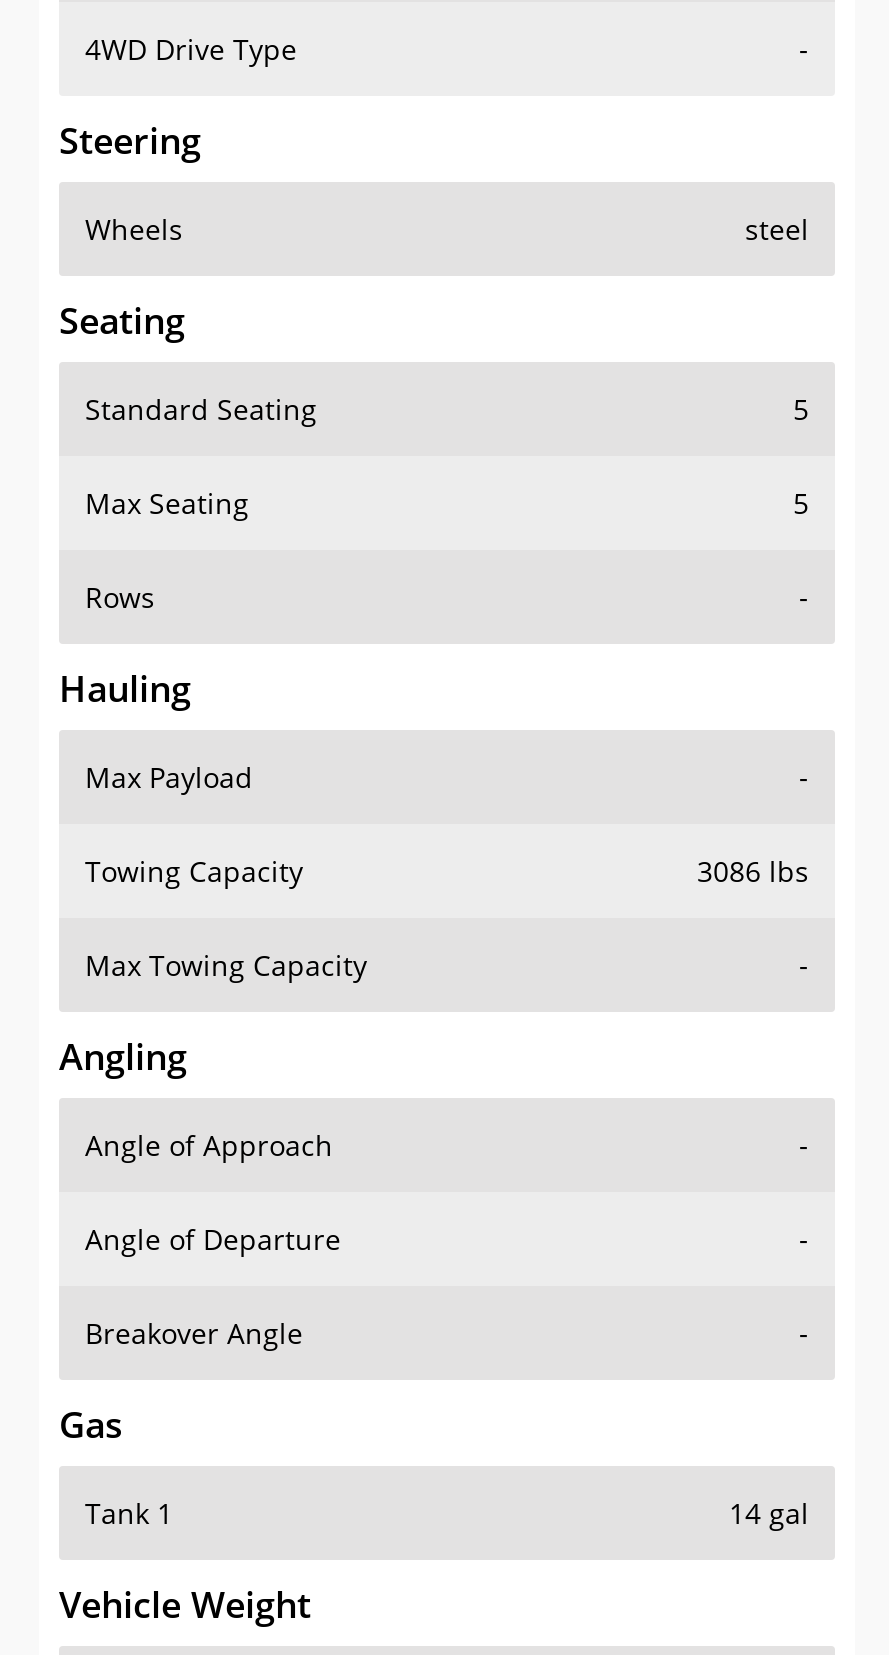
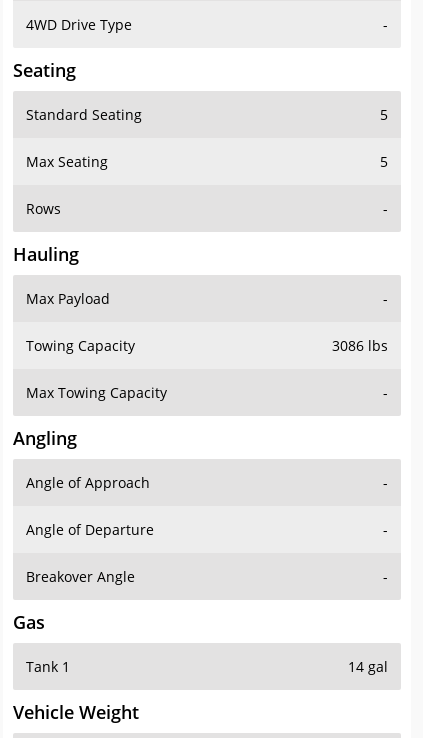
- Steering
- Wheels
- steel
